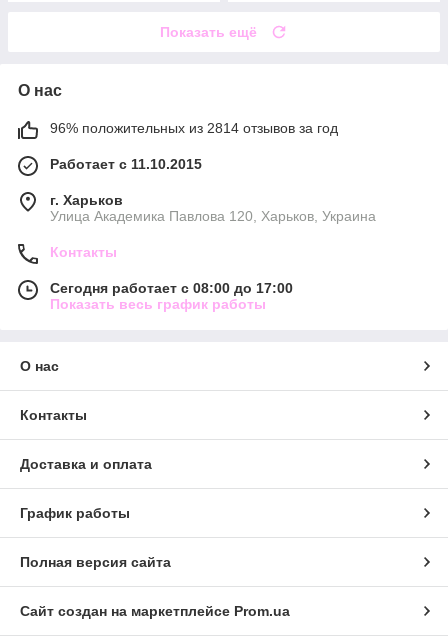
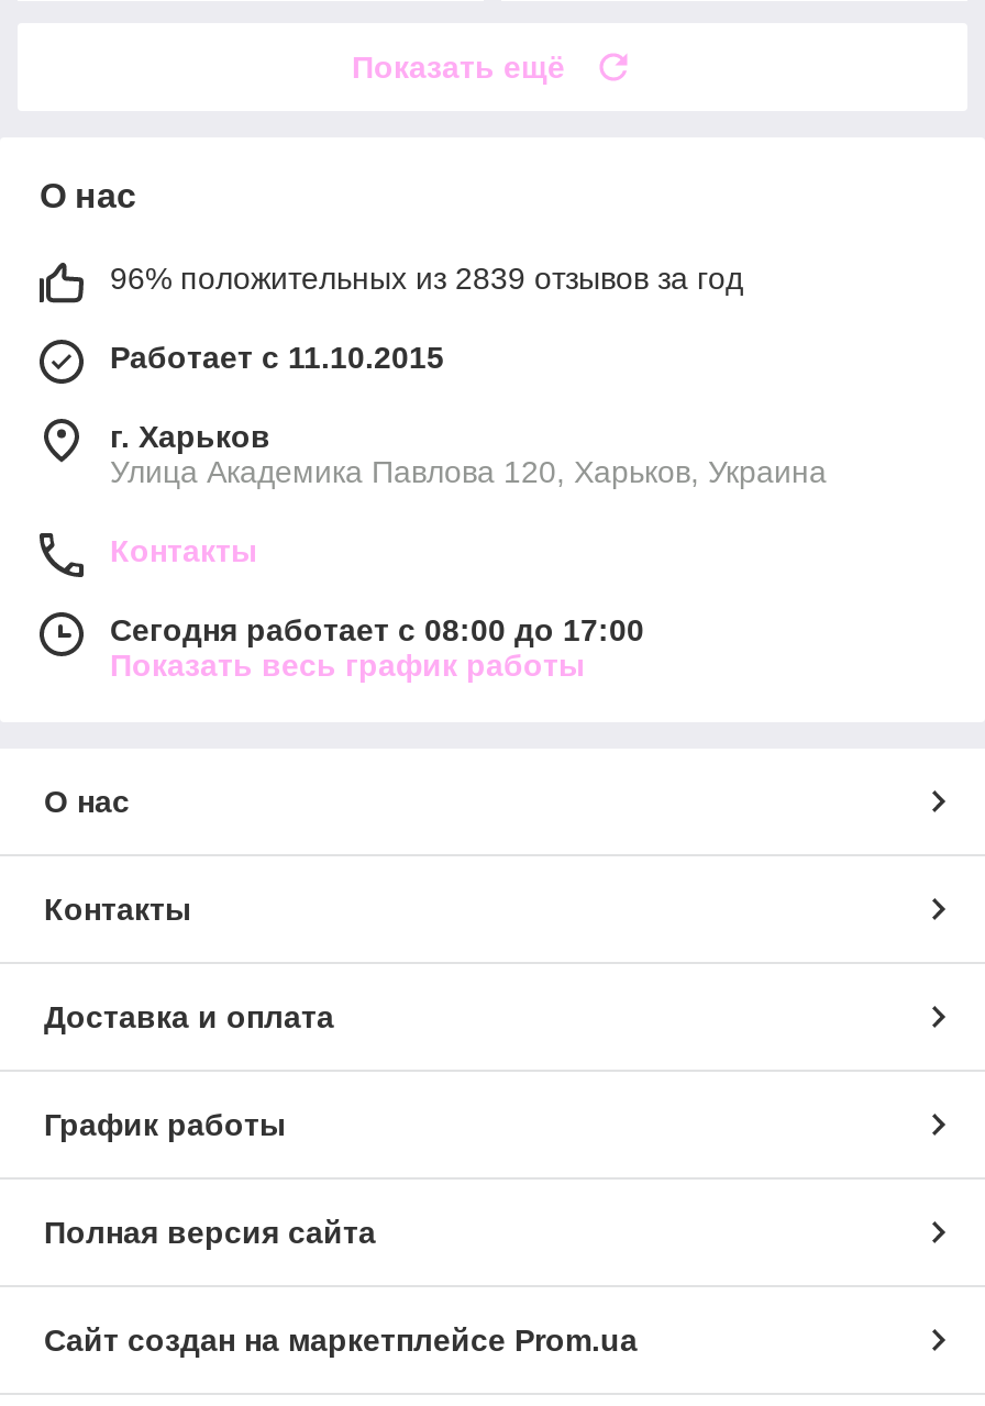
- 96% положительных из 2814 отзывов за год
+ 96% положительных из 2839 отзывов за год
